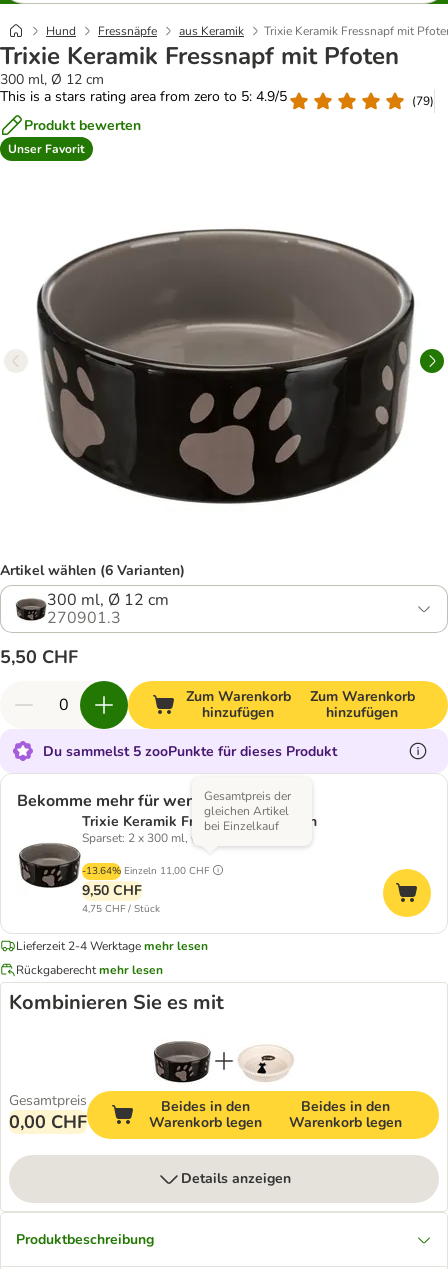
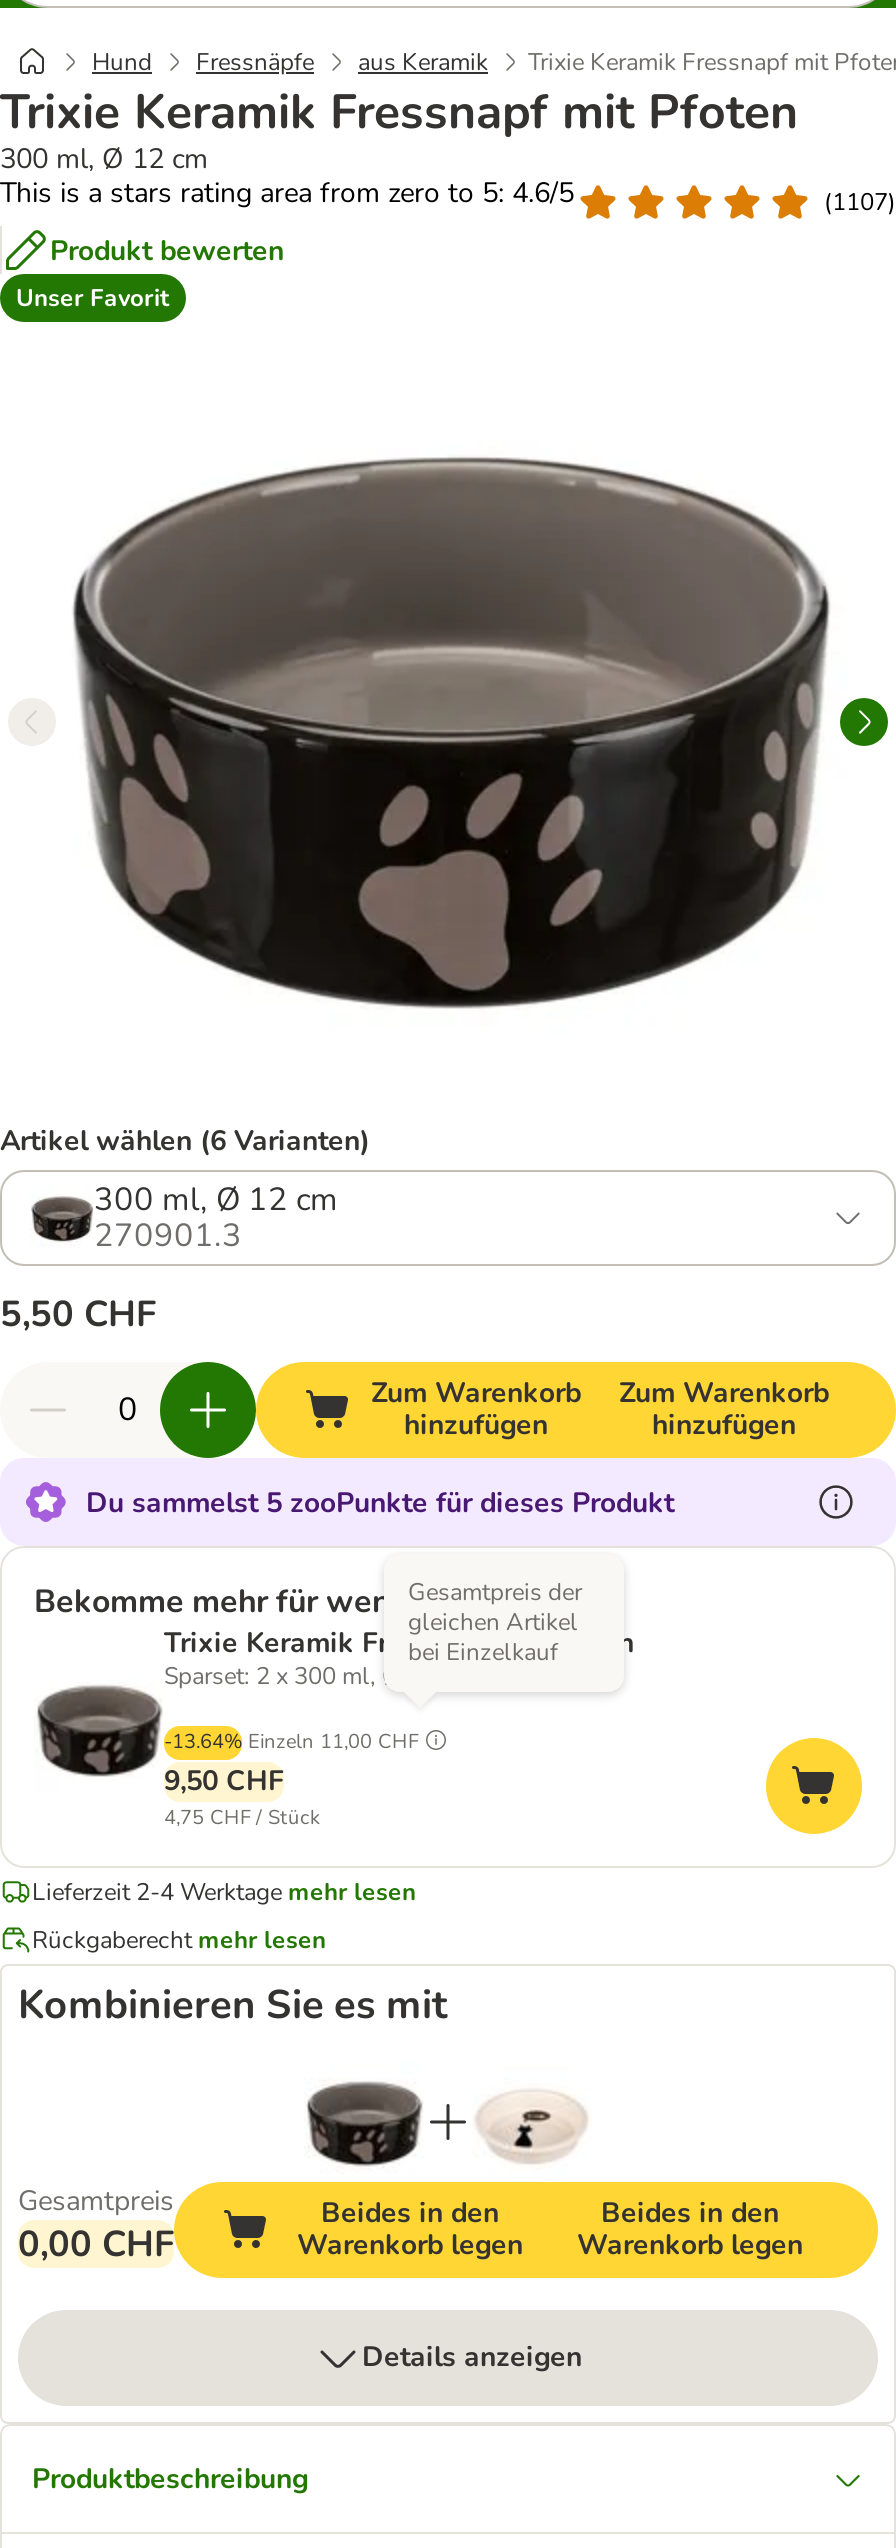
- This is a stars rating area from zero to 5: 4.9/5
+ This is a stars rating area from zero to 5: 4.6/5

- (79)
+ (1107)
